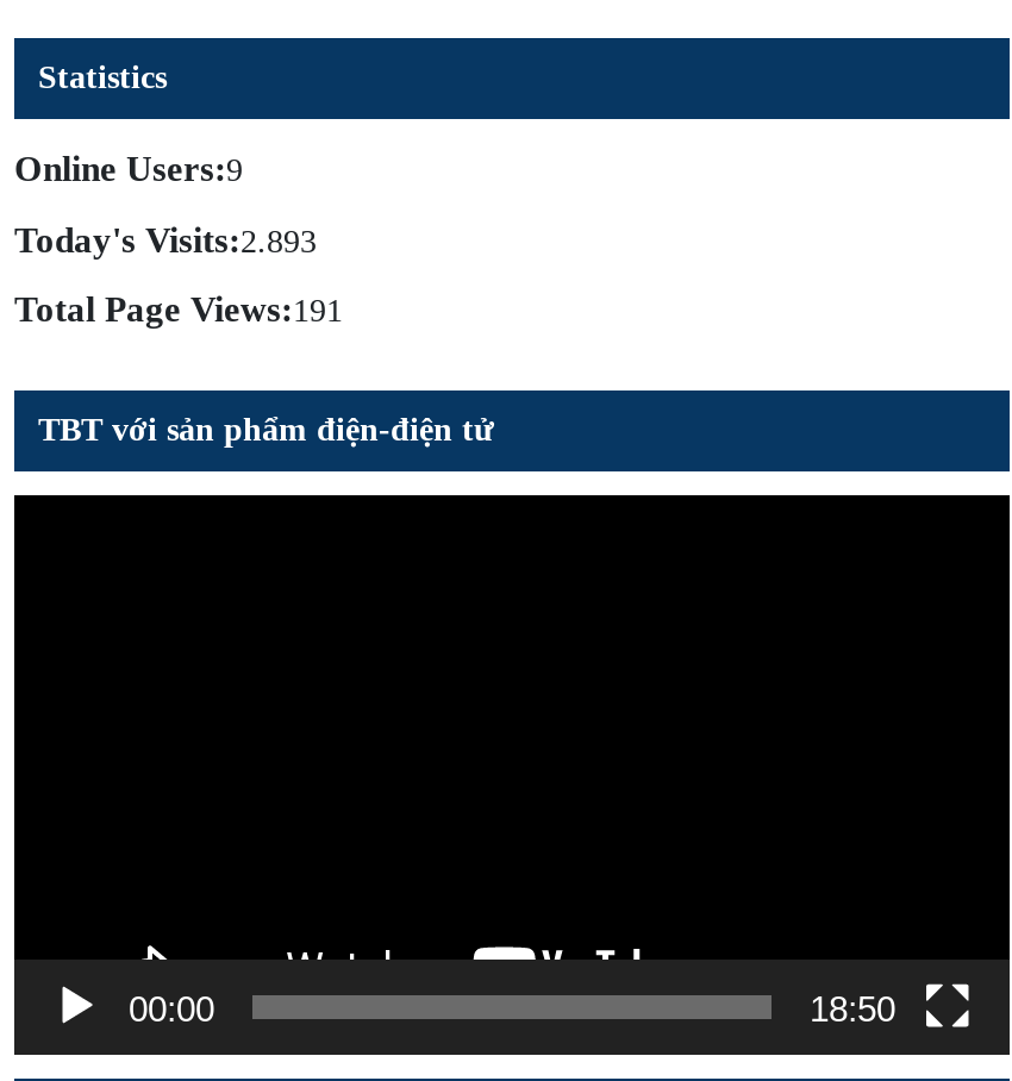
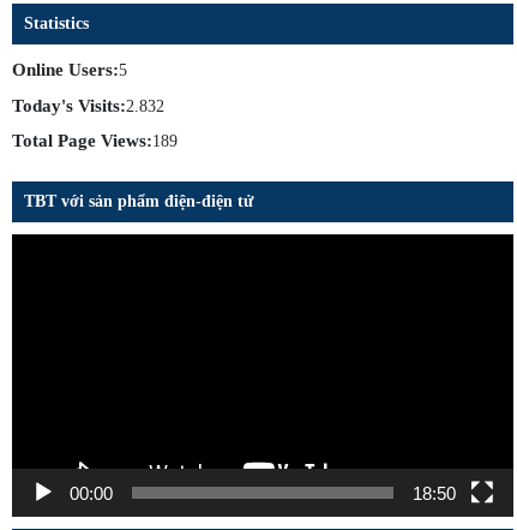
- Online Users:9
+ Online Users:5

- Today's Visits:2.893
+ Today's Visits:2.832

- Total Page Views:191
+ Total Page Views:189
